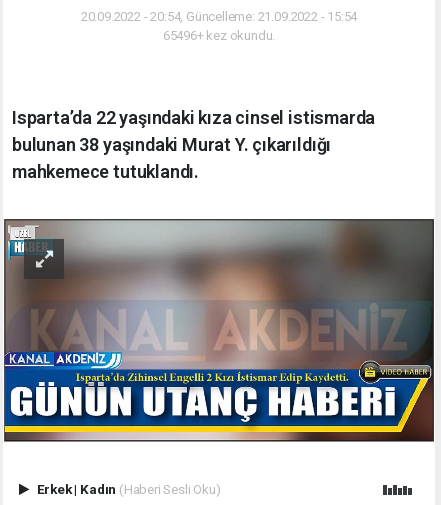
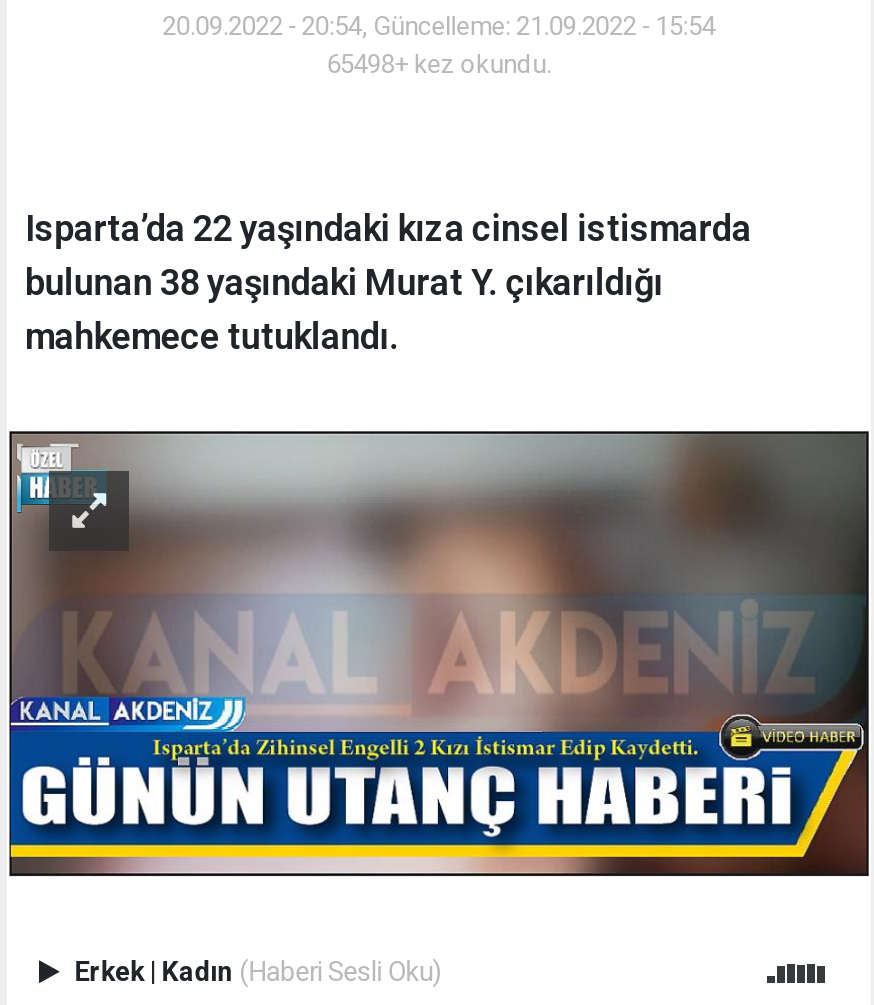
- 65496+ kez okundu.
+ 65498+ kez okundu.
